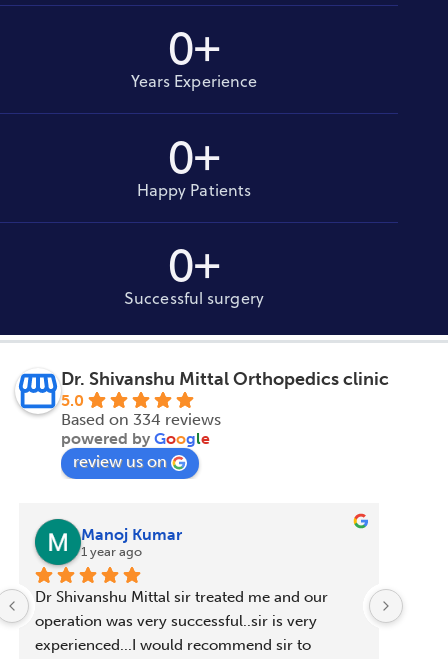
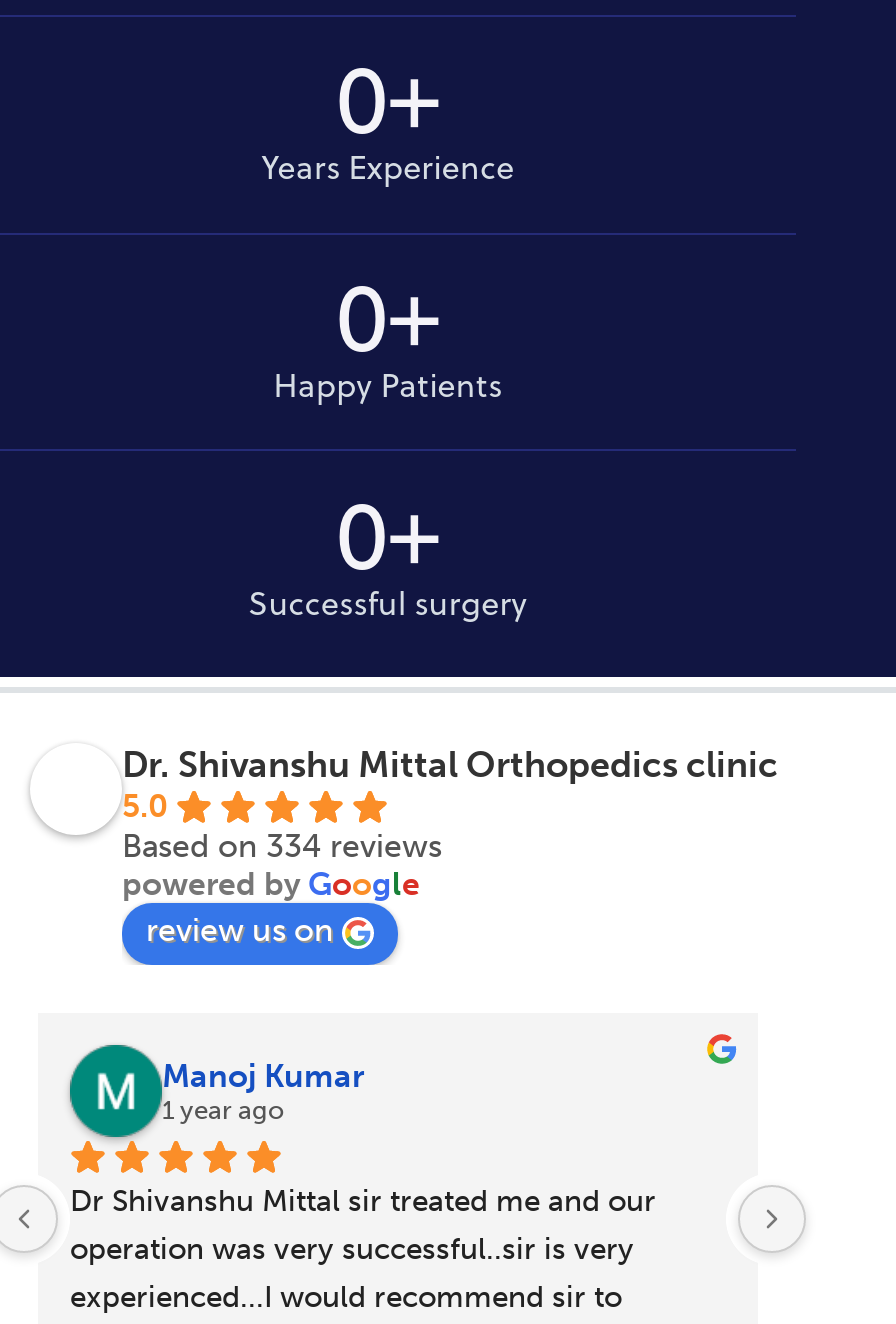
- [image]
